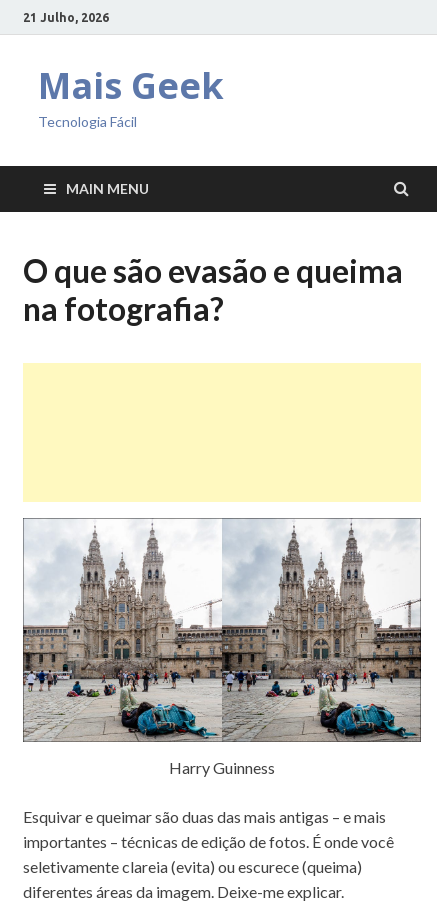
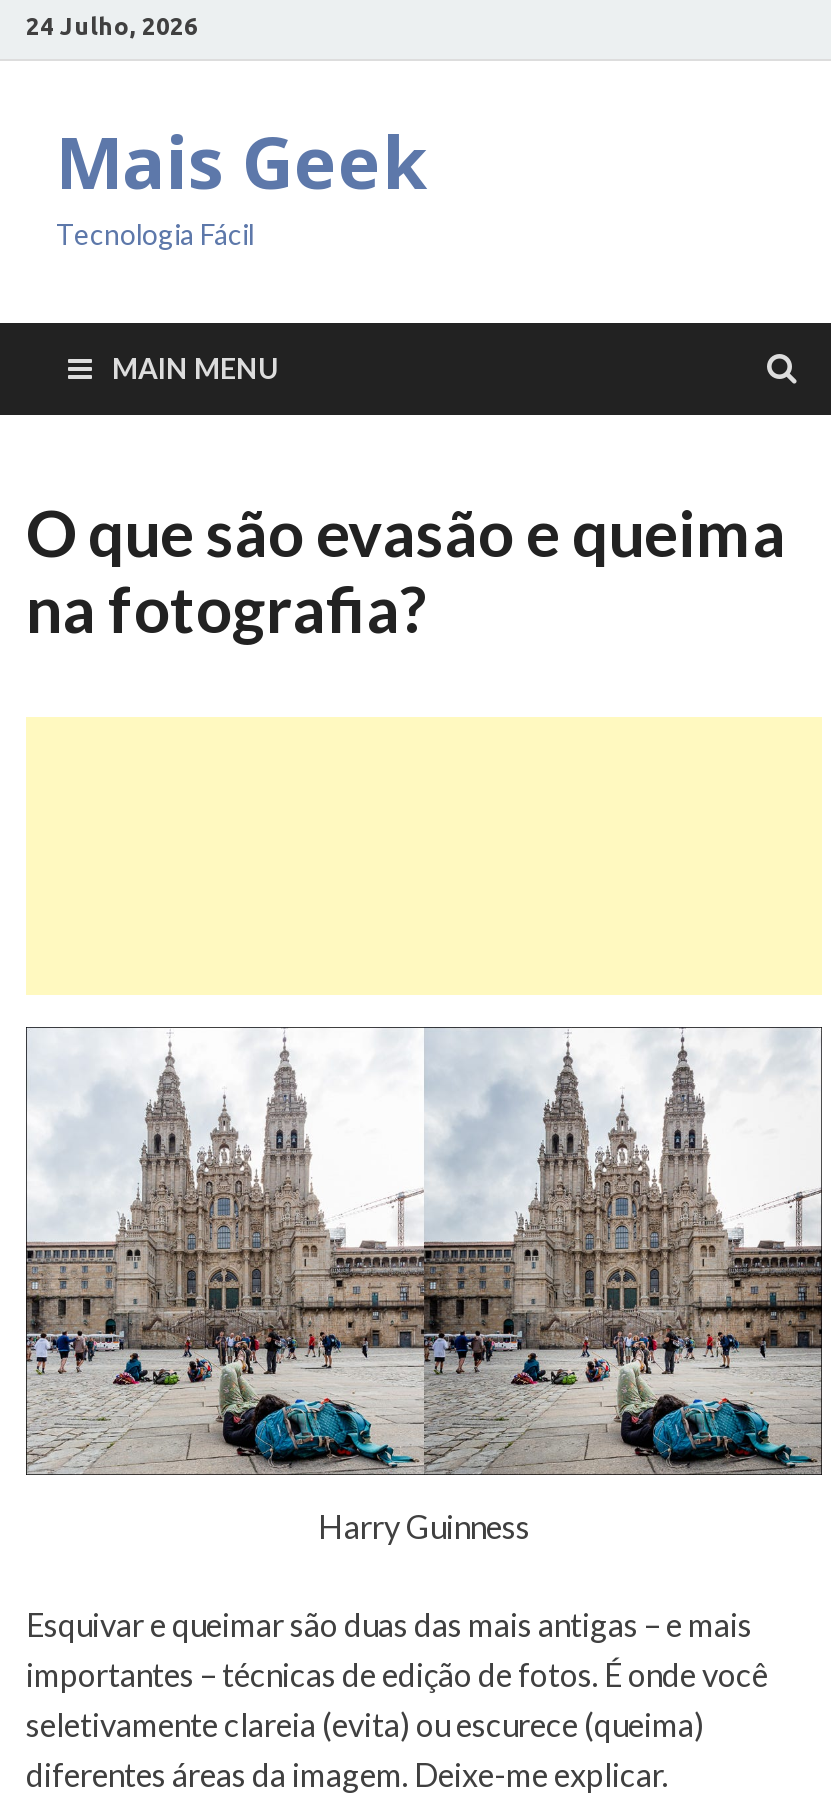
- 21 Julho, 2026
+ 24 Julho, 2026
